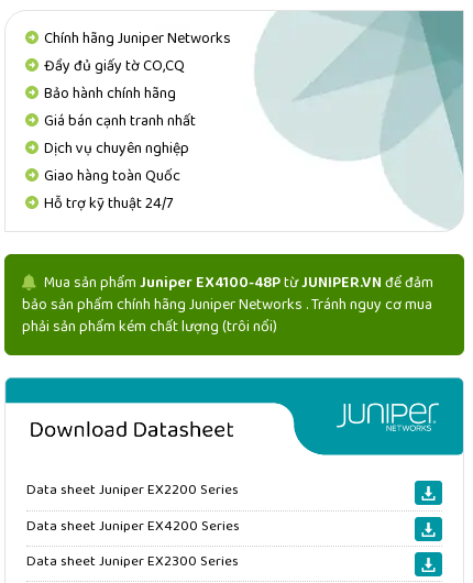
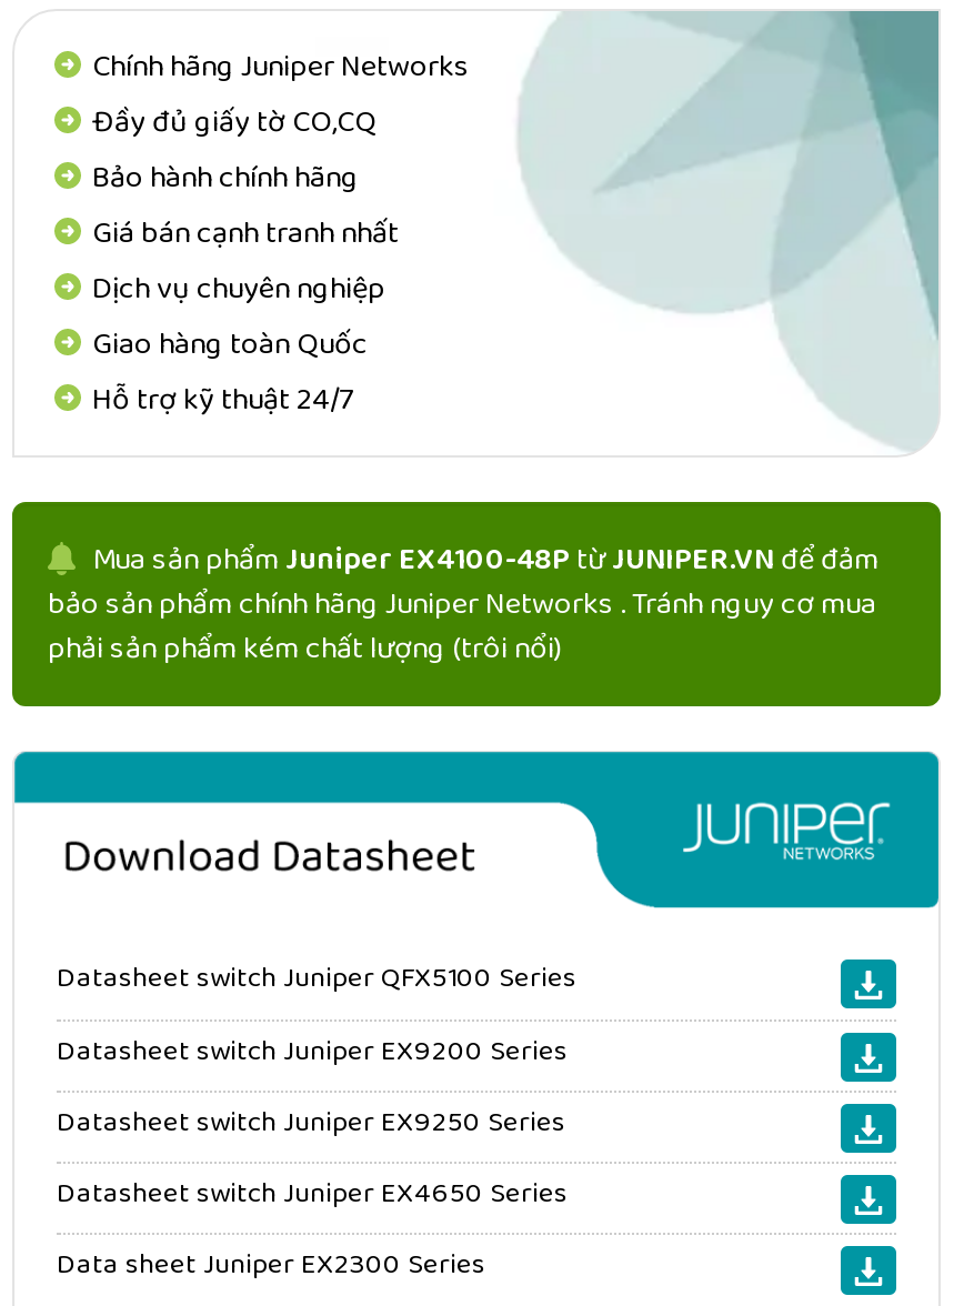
- Data sheet Juniper EX2200 Series
- Data sheet Juniper EX4200 Series
+ Datasheet switch Juniper QFX5100 Series
+ Datasheet switch Juniper EX9200 Series
+ Datasheet switch Juniper EX9250 Series
+ Datasheet switch Juniper EX4650 Series
